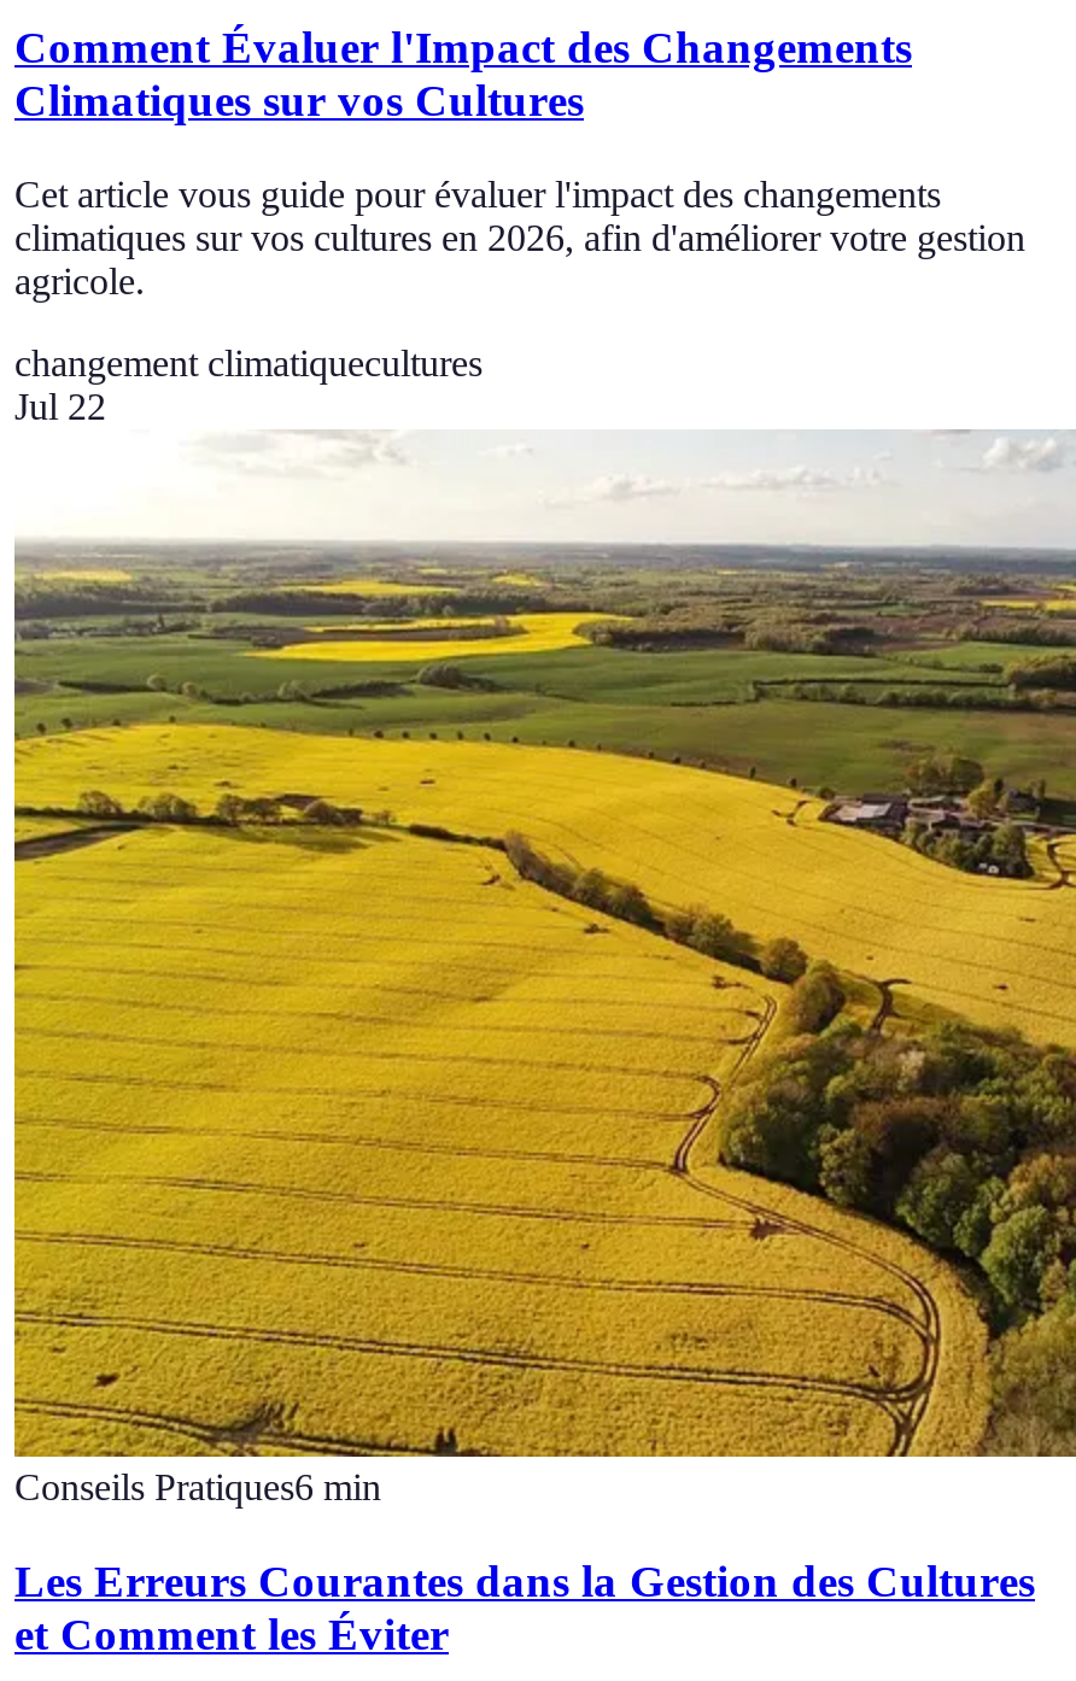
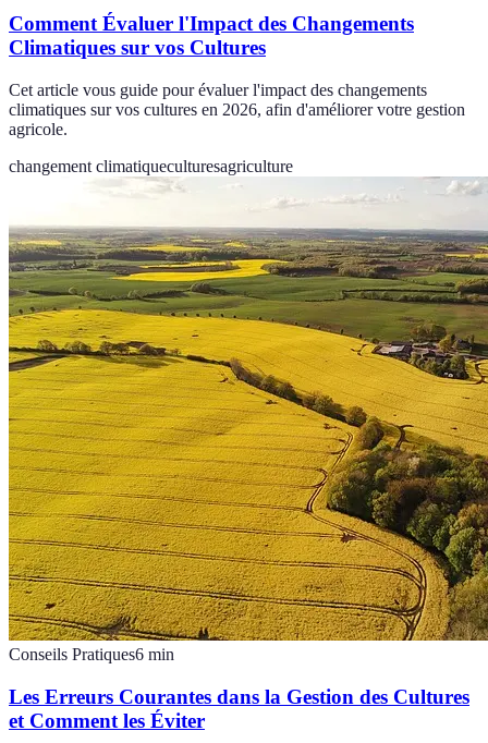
- changement climatiquecultures
- Jul 22
+ changement climatiqueculturesagriculture
